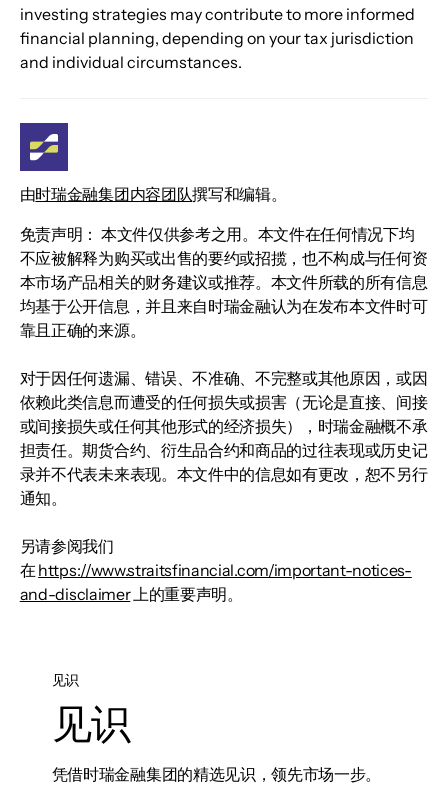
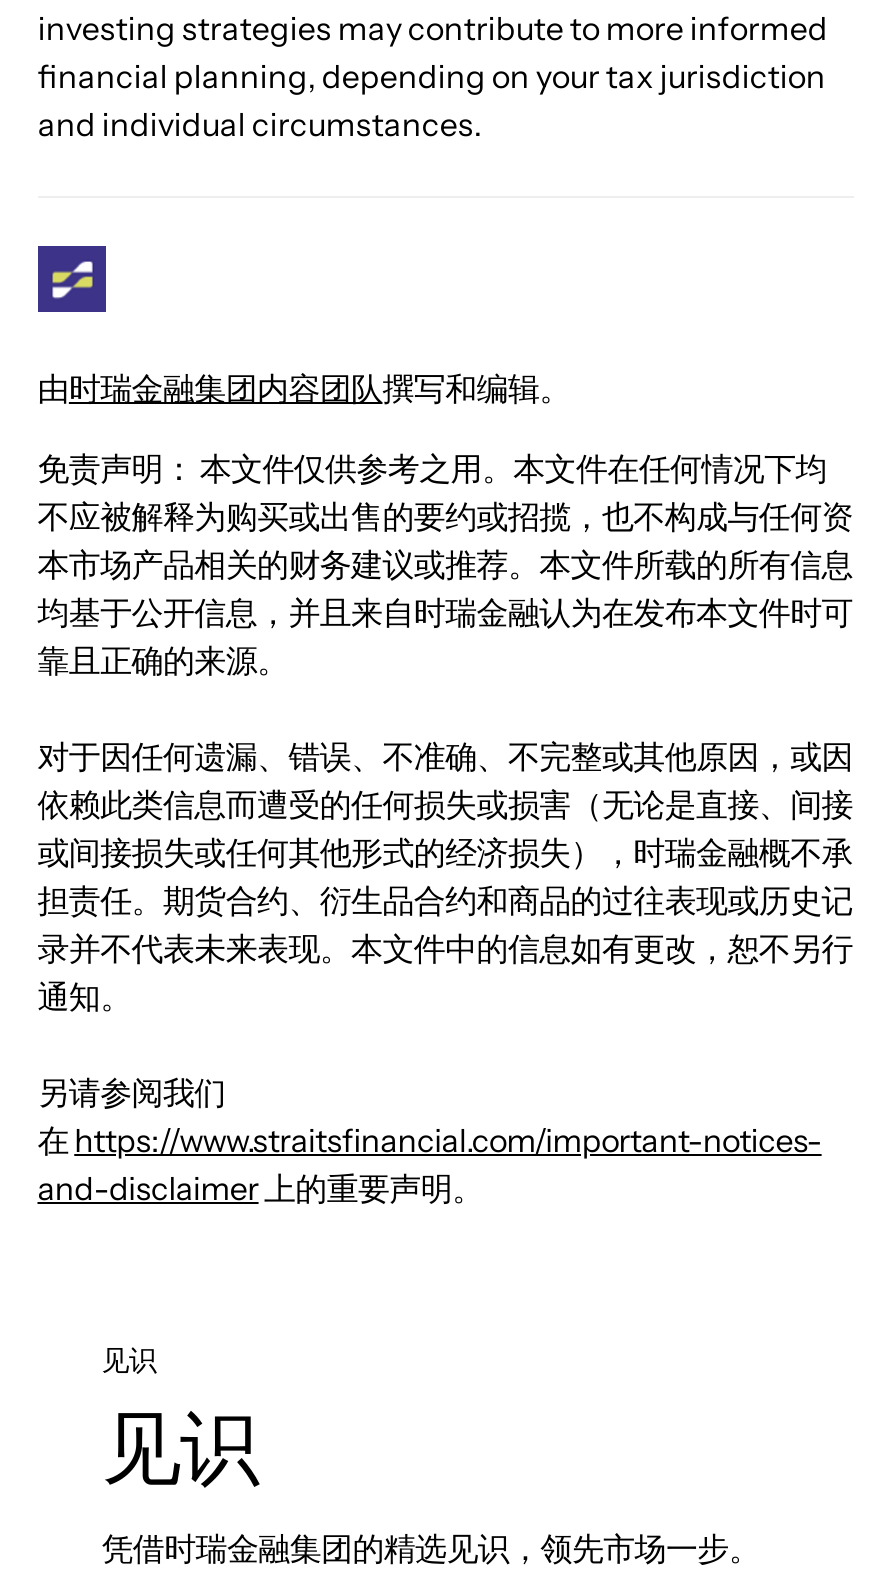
- [image]
+ [image]
